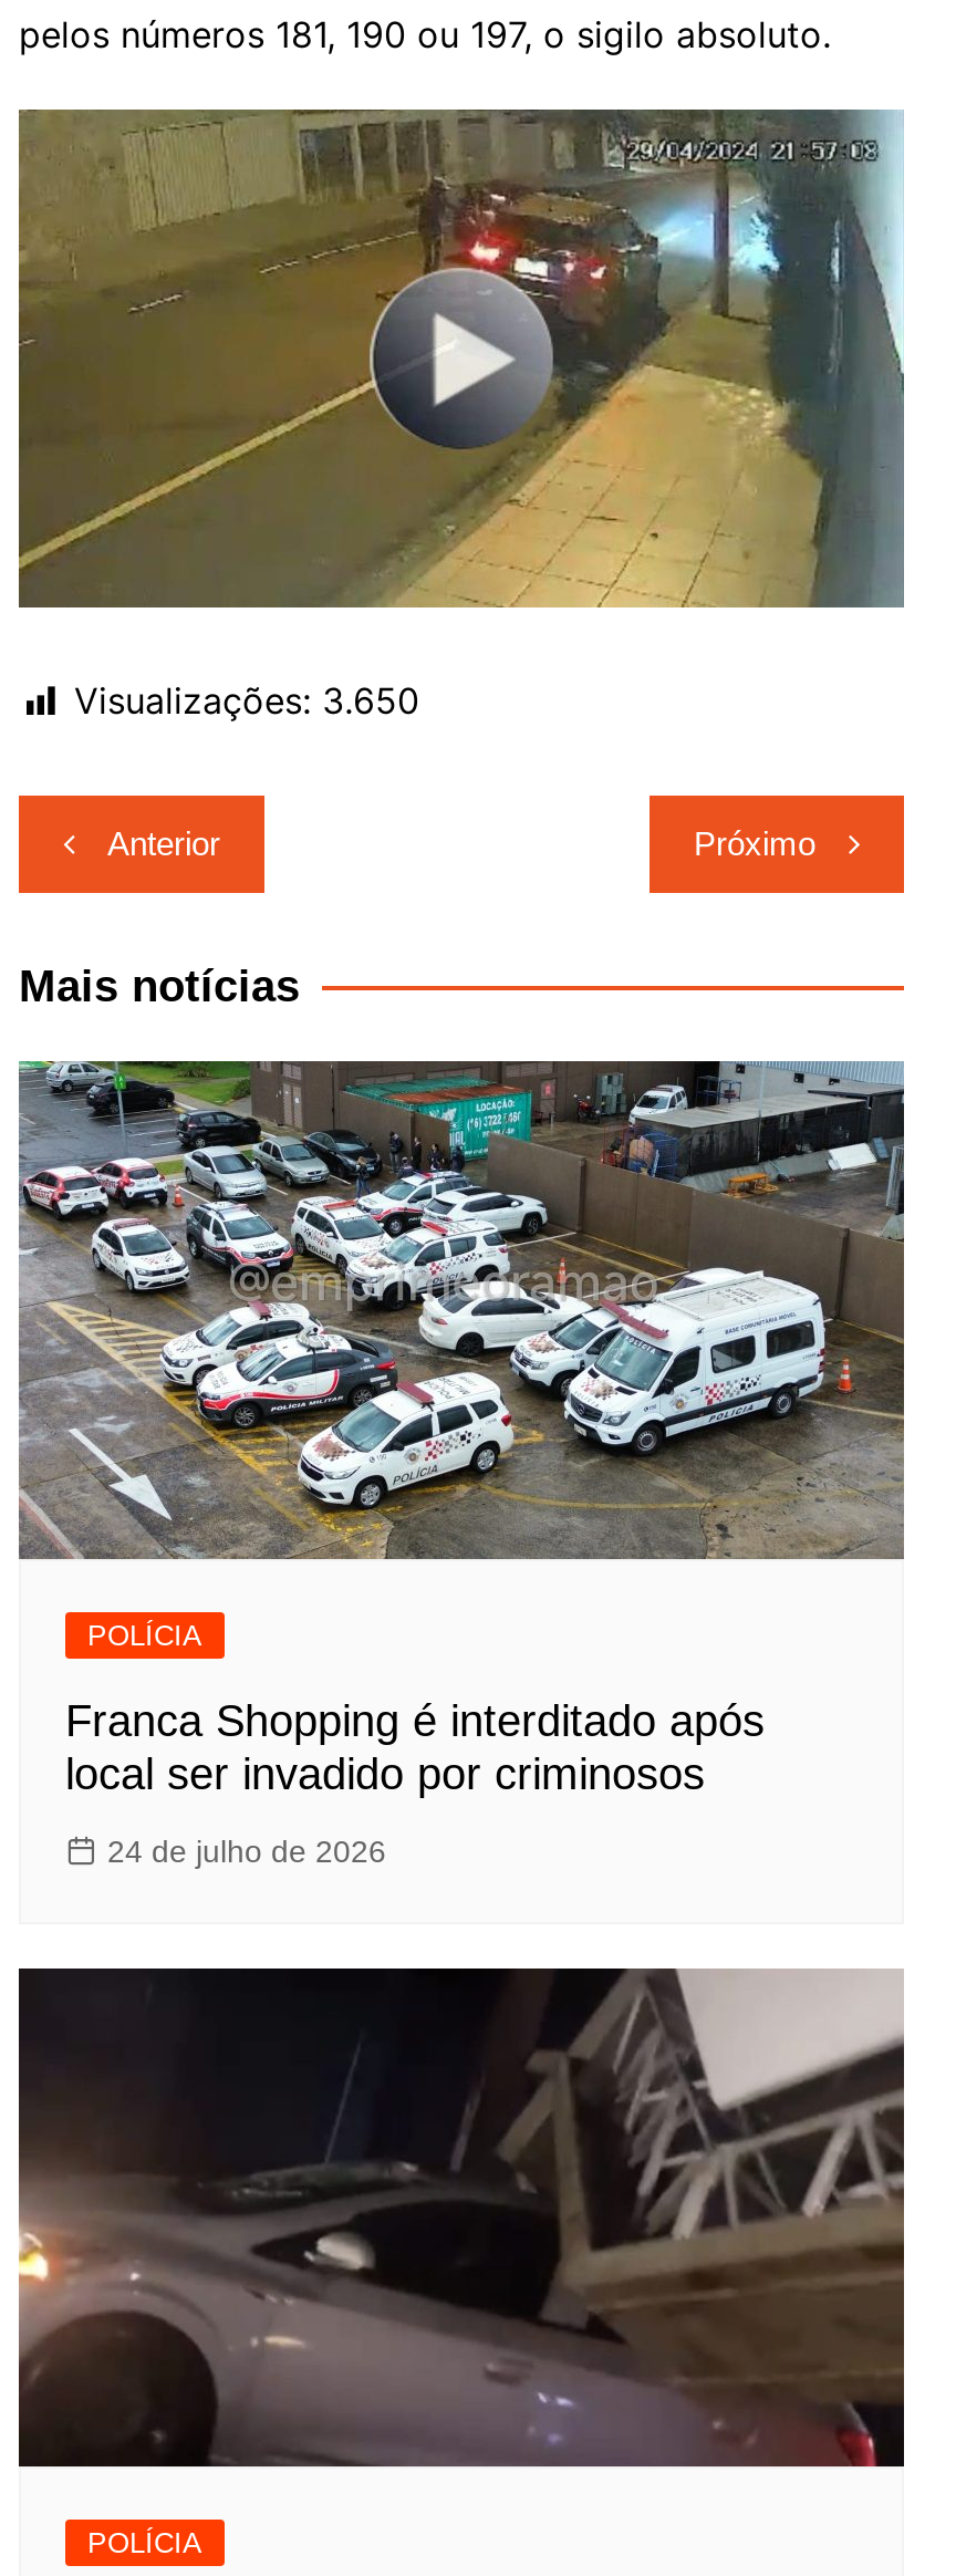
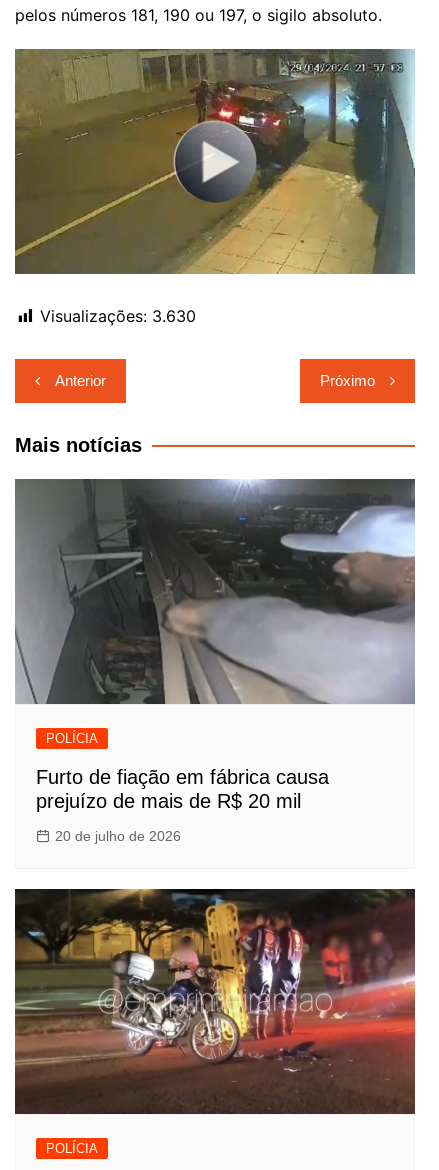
- Visualizações: 3.650
+ Visualizações: 3.630

- [image]
+ [image]

- Franca Shopping é interditado após
- local ser invadido por criminosos
+ Furto de fiação em fábrica causa
+ prejuízo de mais de R$ 20 mil

- 24 de julho de 2026
+ 20 de julho de 2026

- [image]
+ [image]
